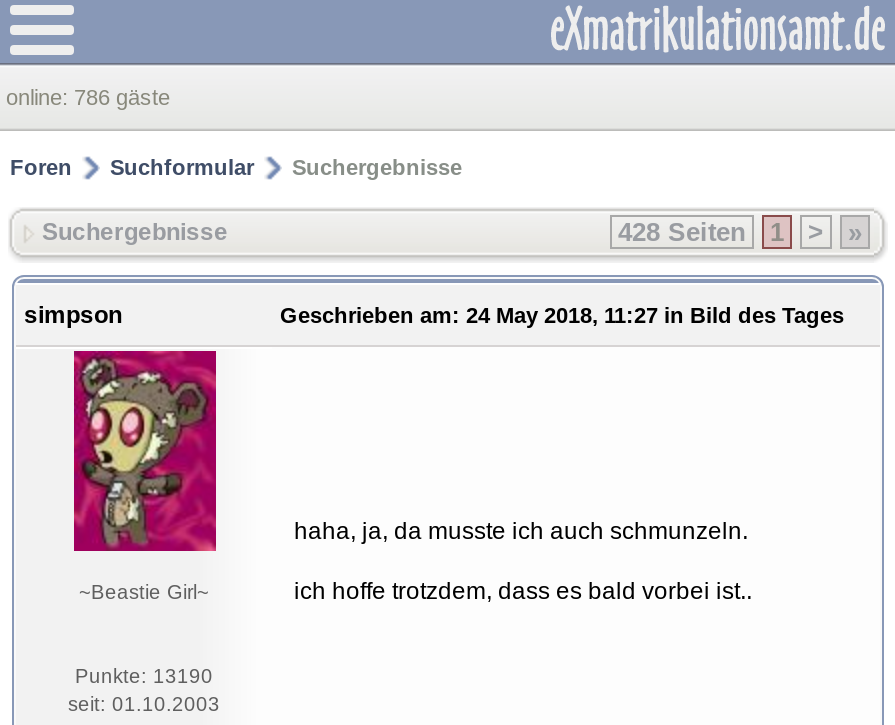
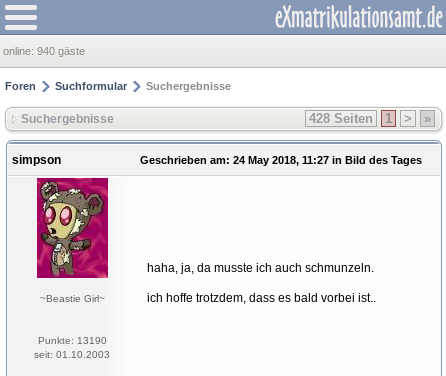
- online: 786 gäste
+ online: 940 gäste
